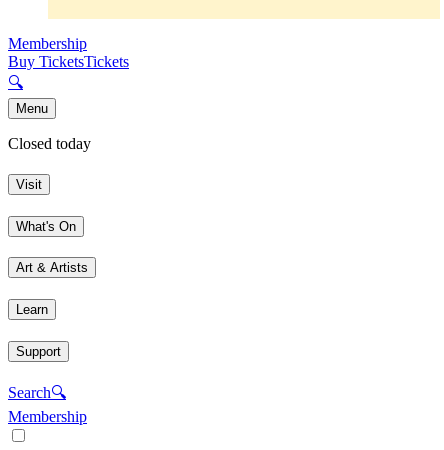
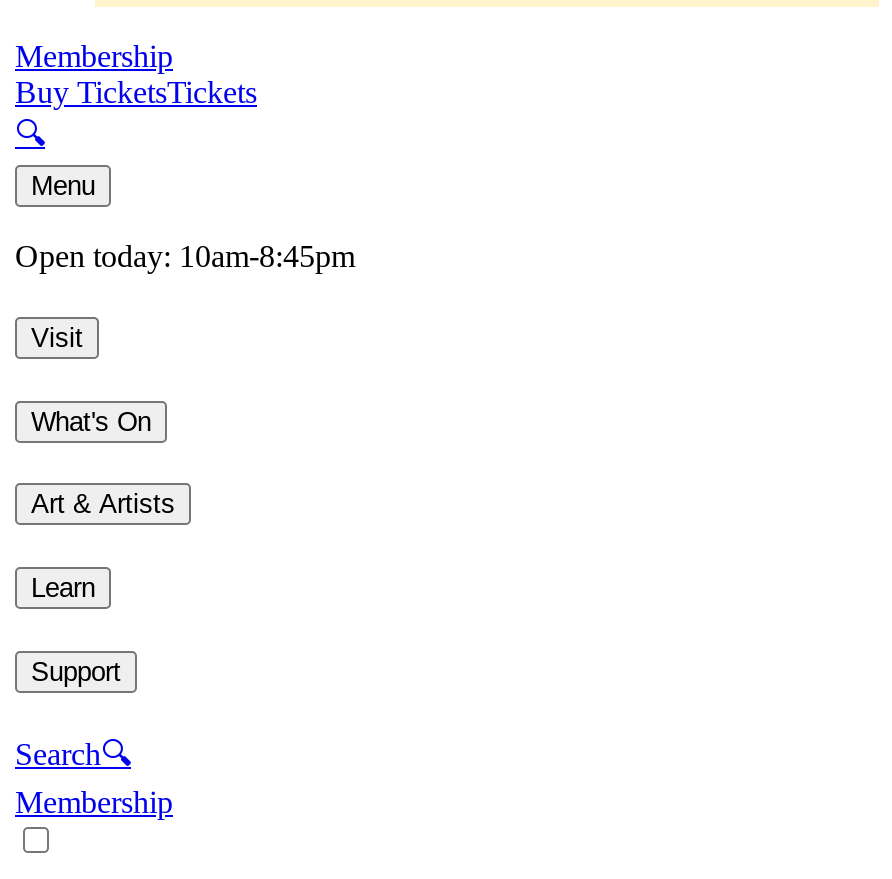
- Closed today
+ Open today: 10am-8:45pm
